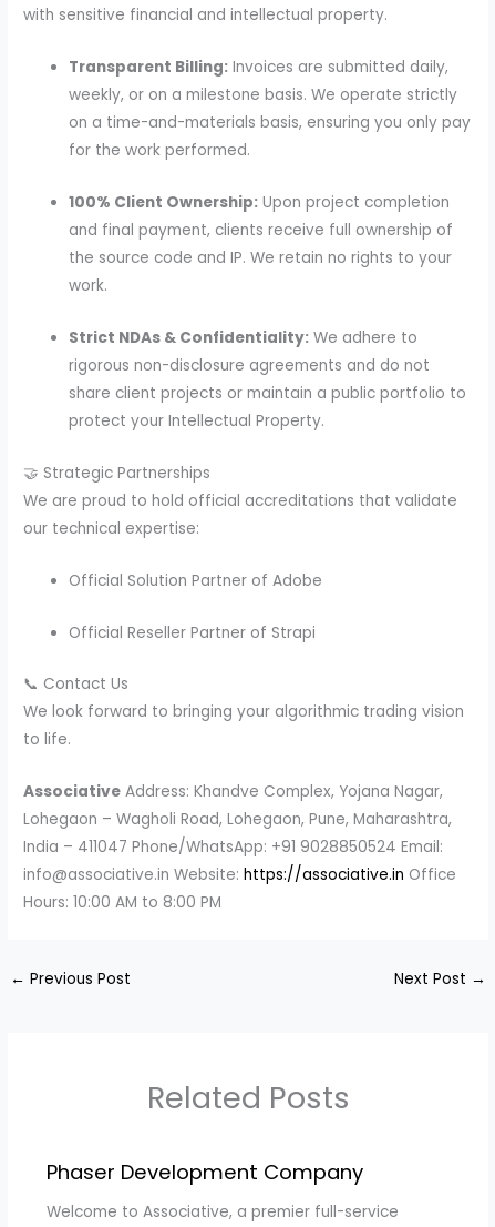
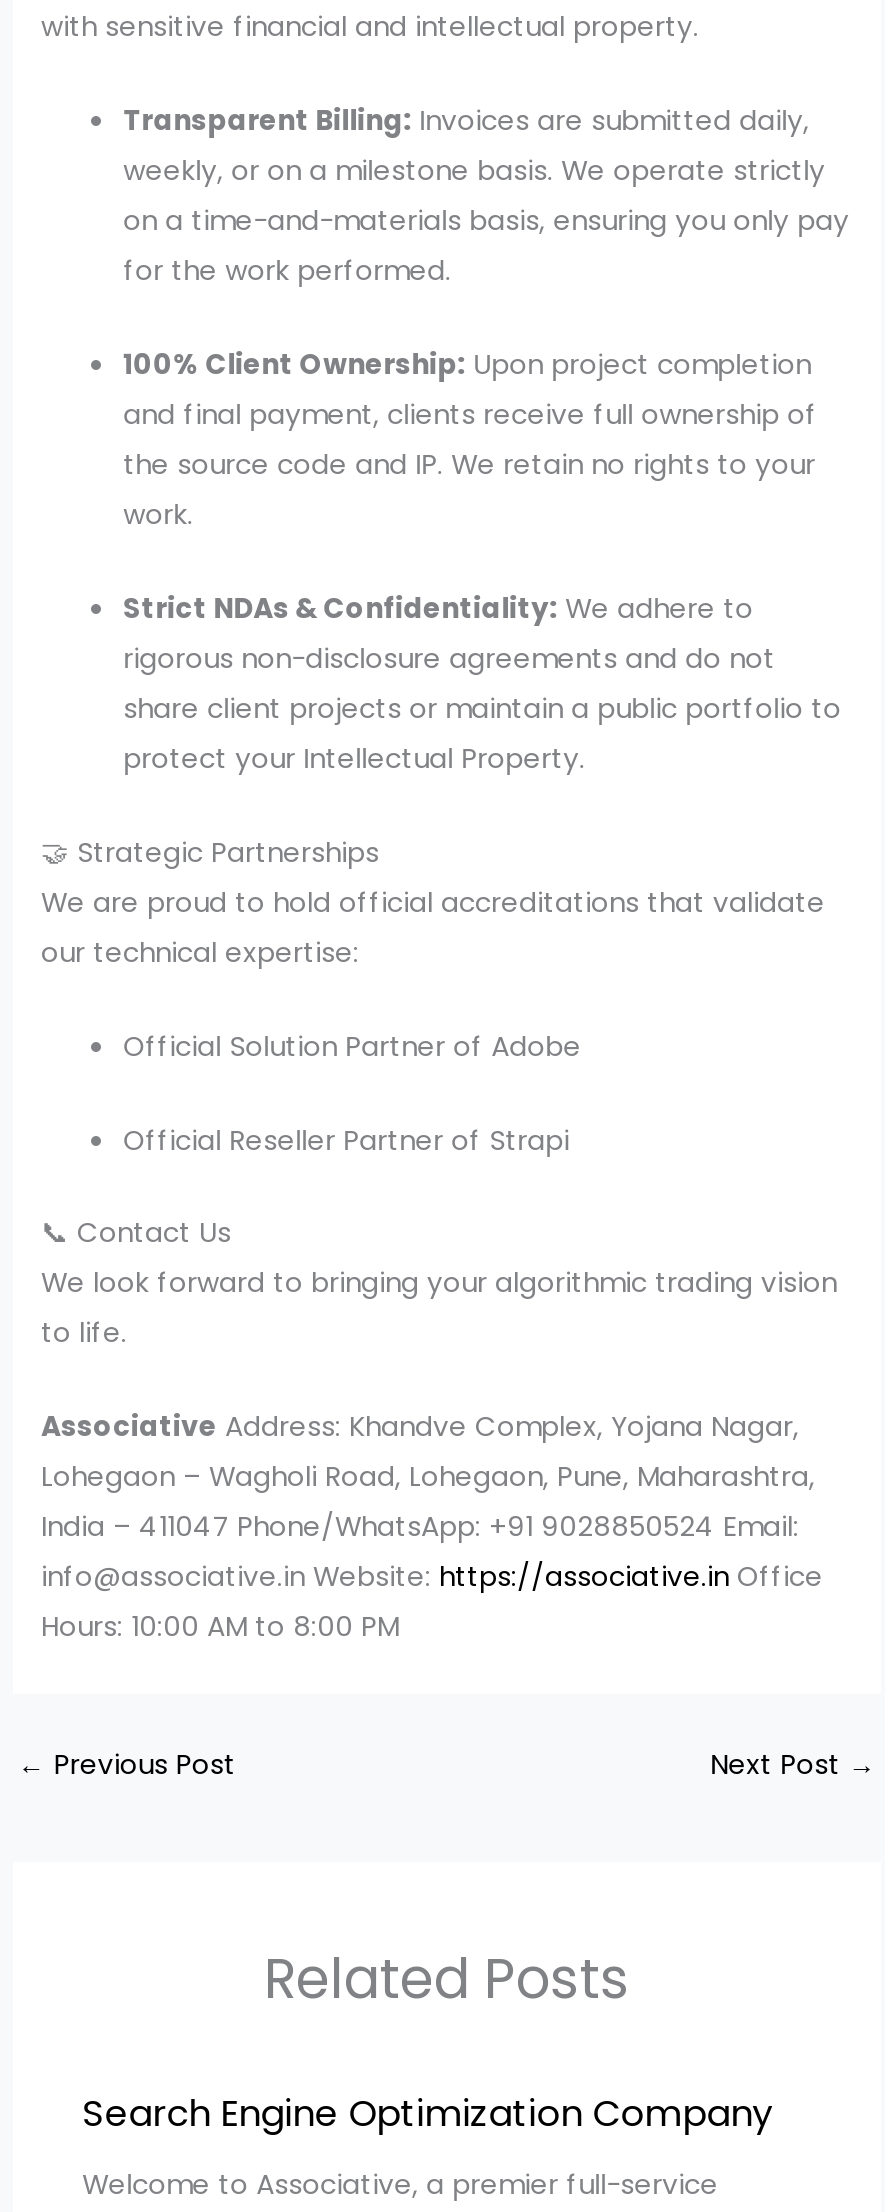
- Phaser Development Company
+ Search Engine Optimization Company
